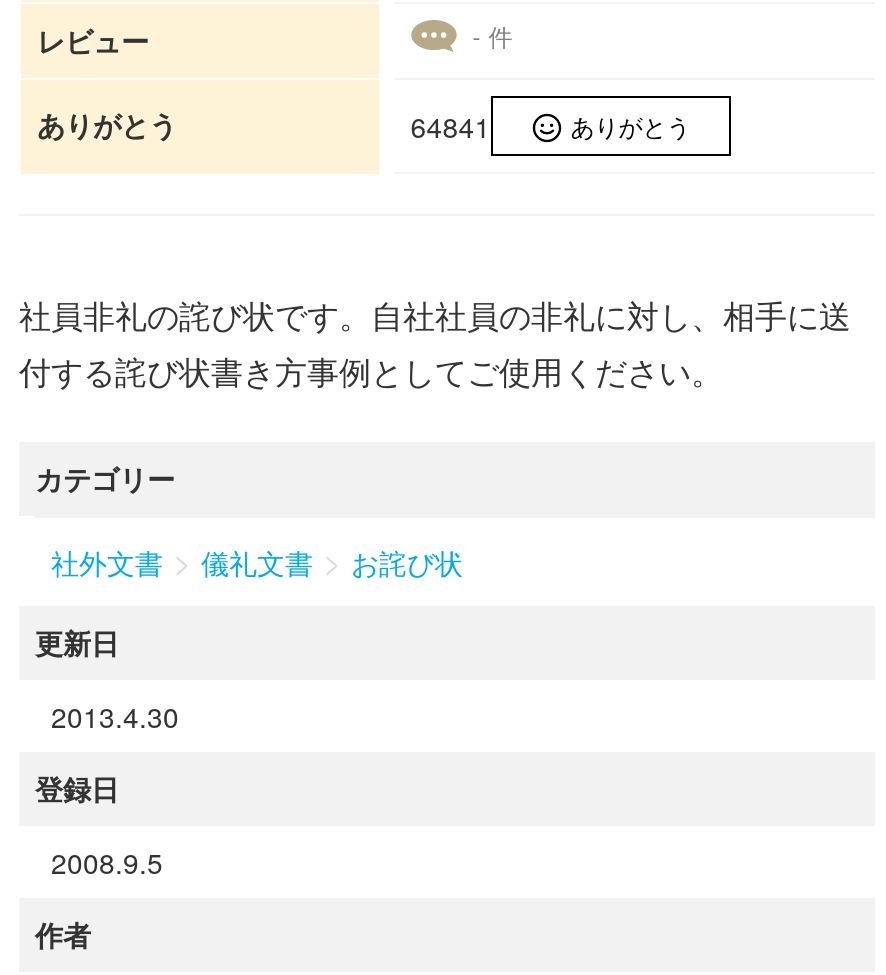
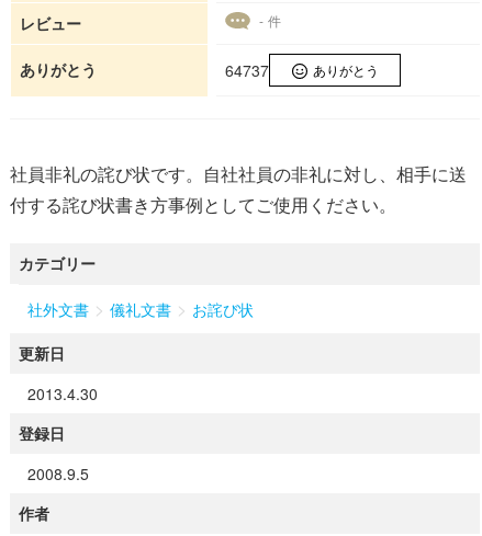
- 64841
+ 64737
